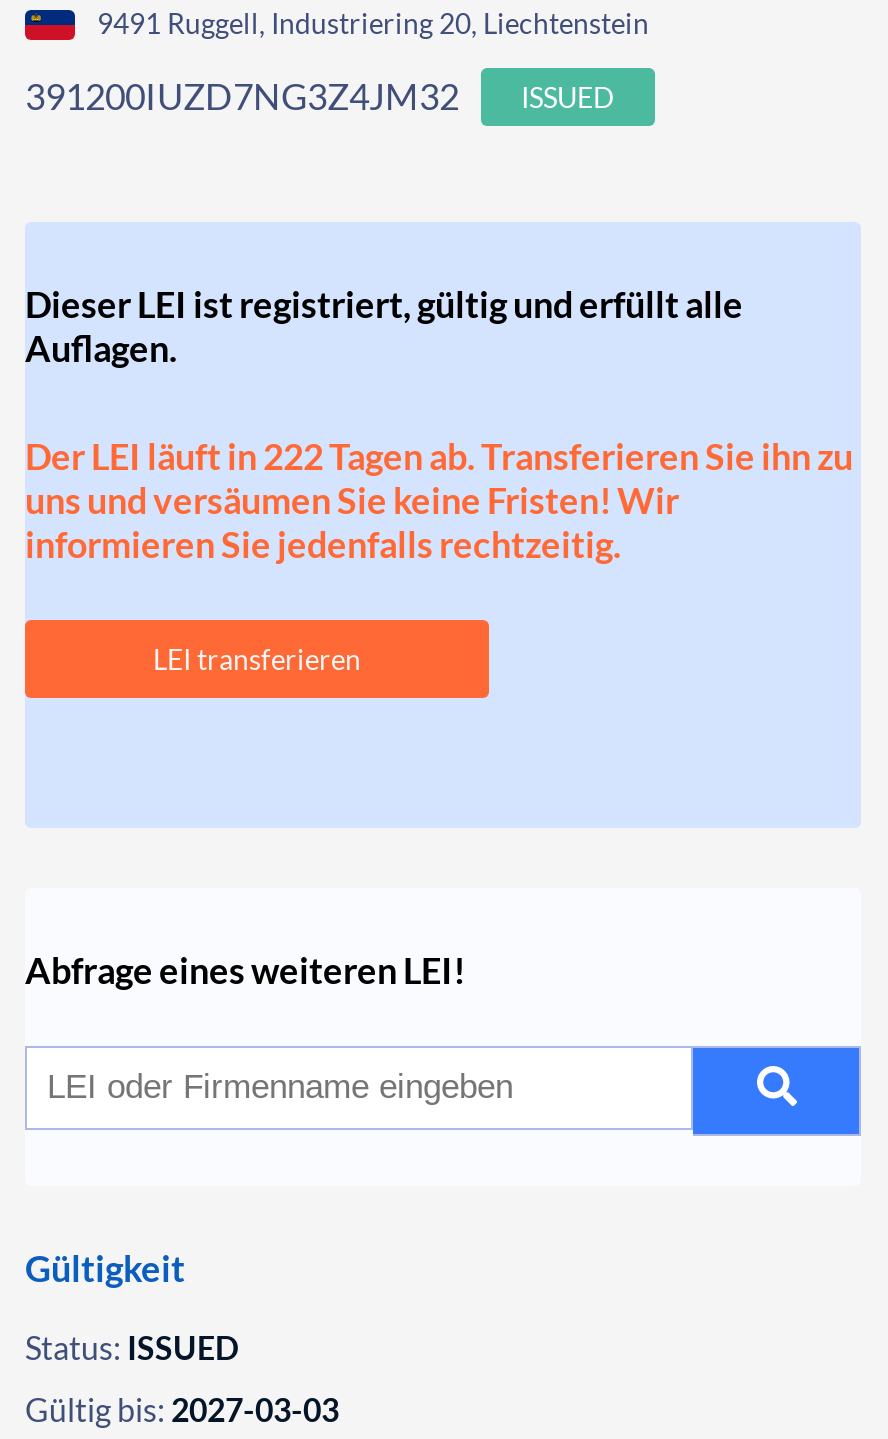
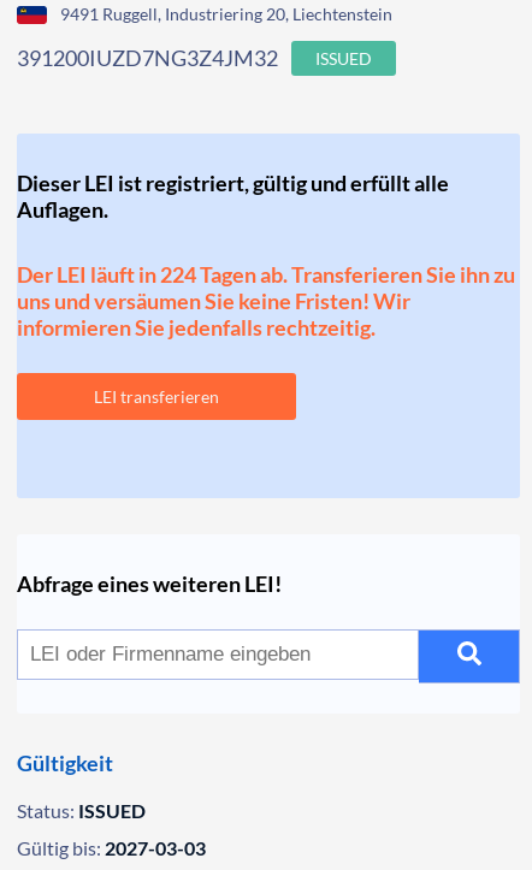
- Der LEI läuft in 222 Tagen ab. Transferieren Sie ihn zu
+ Der LEI läuft in 224 Tagen ab. Transferieren Sie ihn zu
